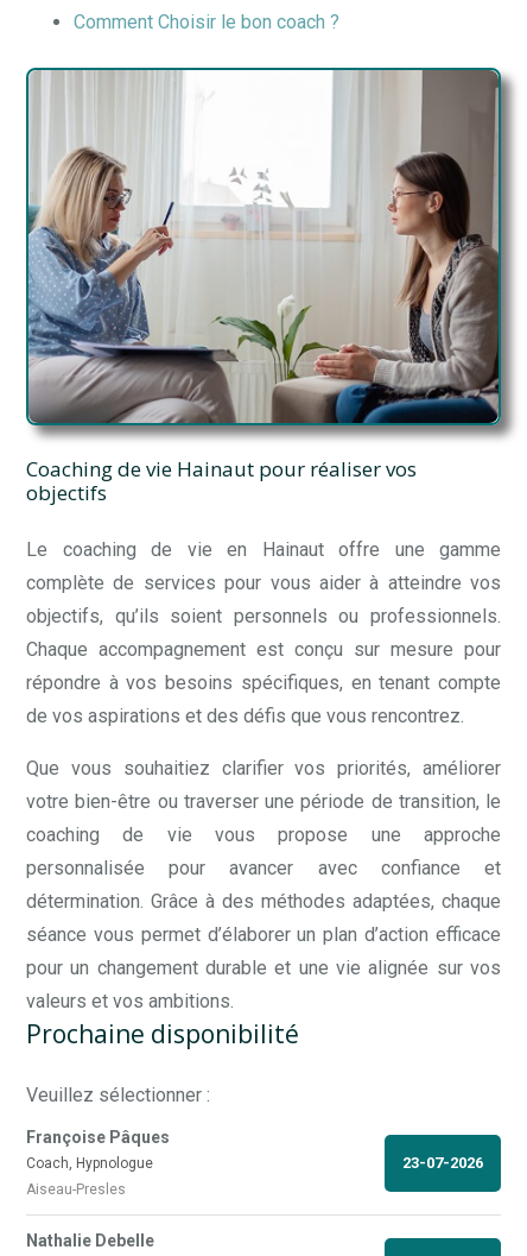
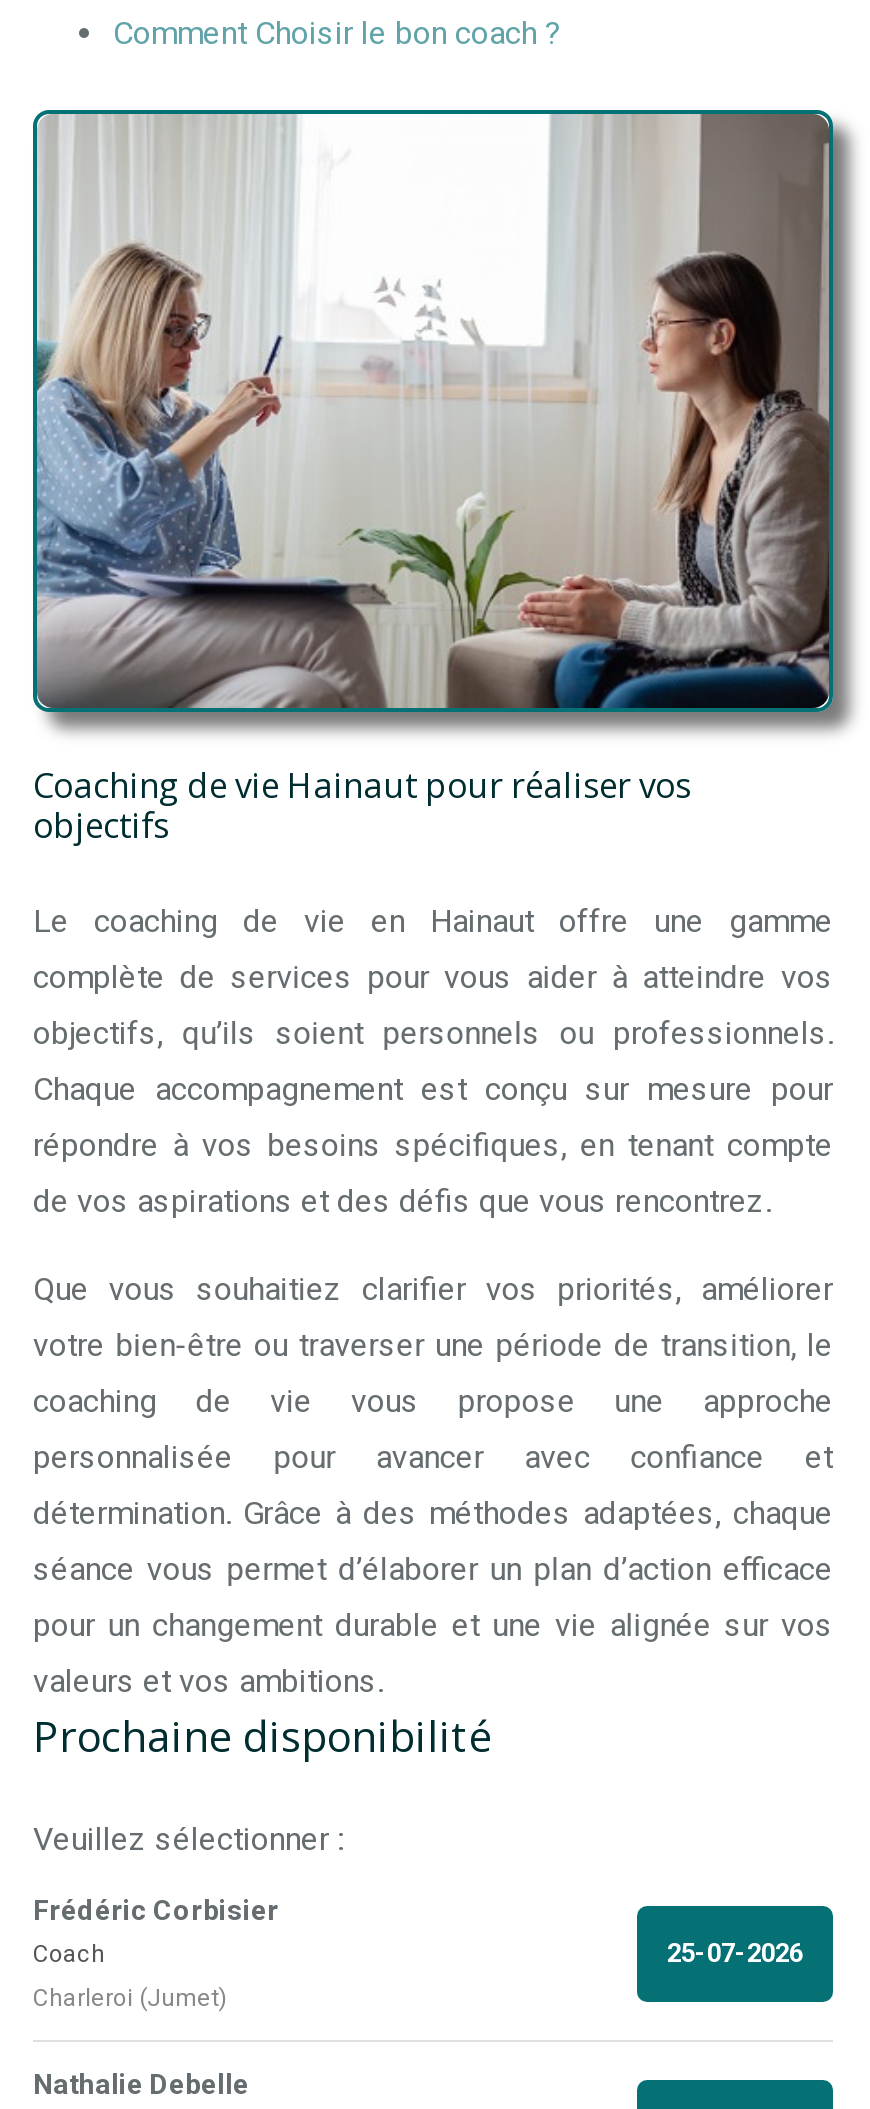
- Françoise Pâques
- Coach, Hypnologue
+ Frédéric Corbisier
+ Coach

- 23-07-2026
+ 25-07-2026

- Aiseau-Presles
+ Charleroi (Jumet)
